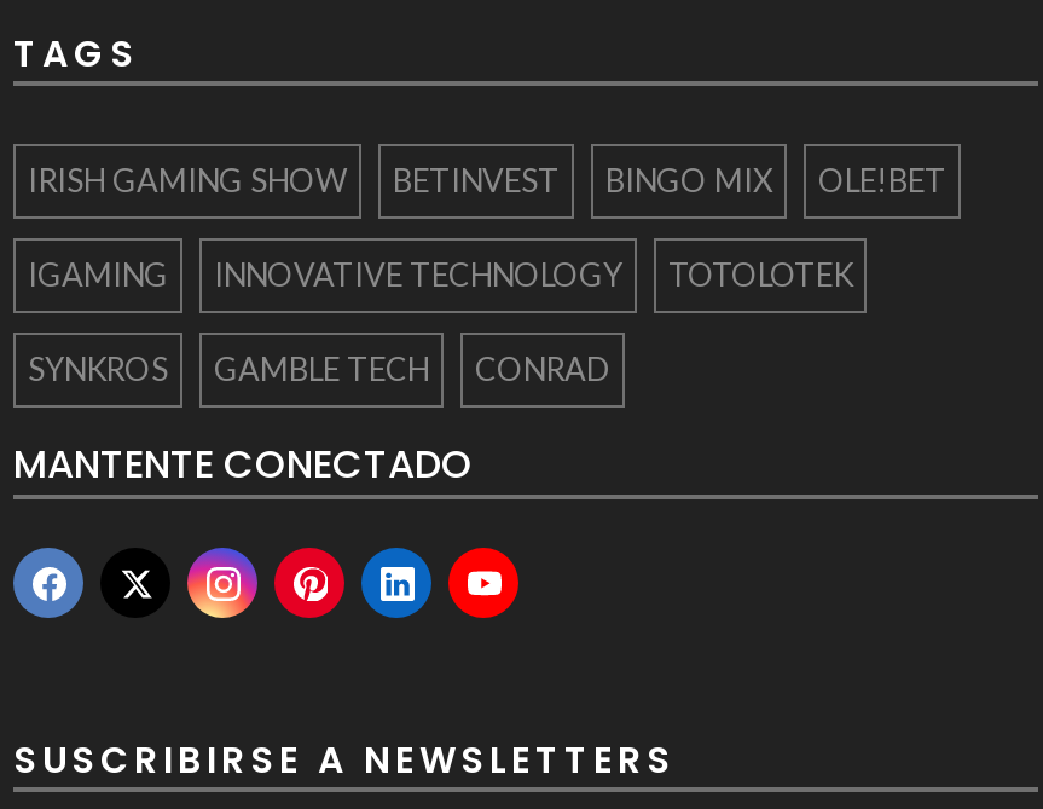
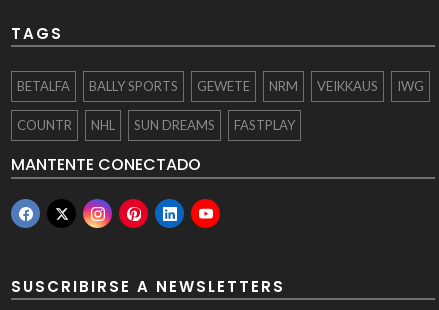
- IRISH GAMING SHOW
- BETINVEST
- BINGO MIX
- OLE!BET
- IGAMING
- INNOVATIVE TECHNOLOGY
- TOTOLOTEK
- SYNKROS
- GAMBLE TECH
- CONRAD
+ BETALFA
+ BALLY SPORTS
+ GEWETE
+ NRM
+ VEIKKAUS
+ IWG
+ COUNTR
+ NHL
+ SUN DREAMS
+ FASTPLAY
